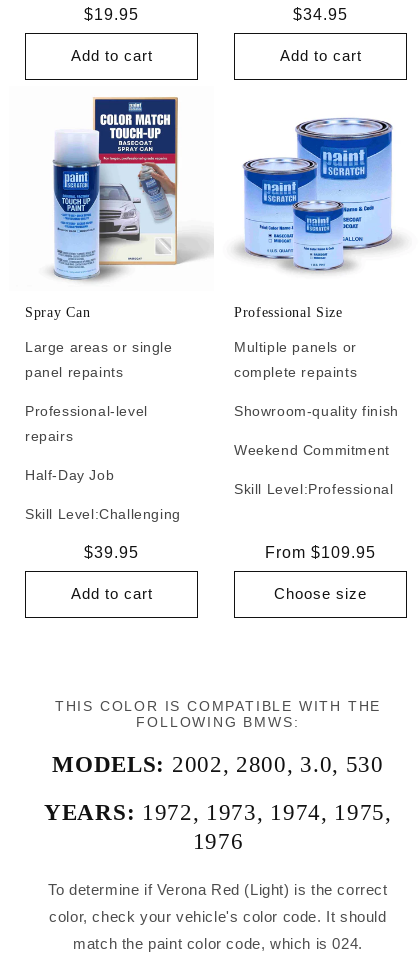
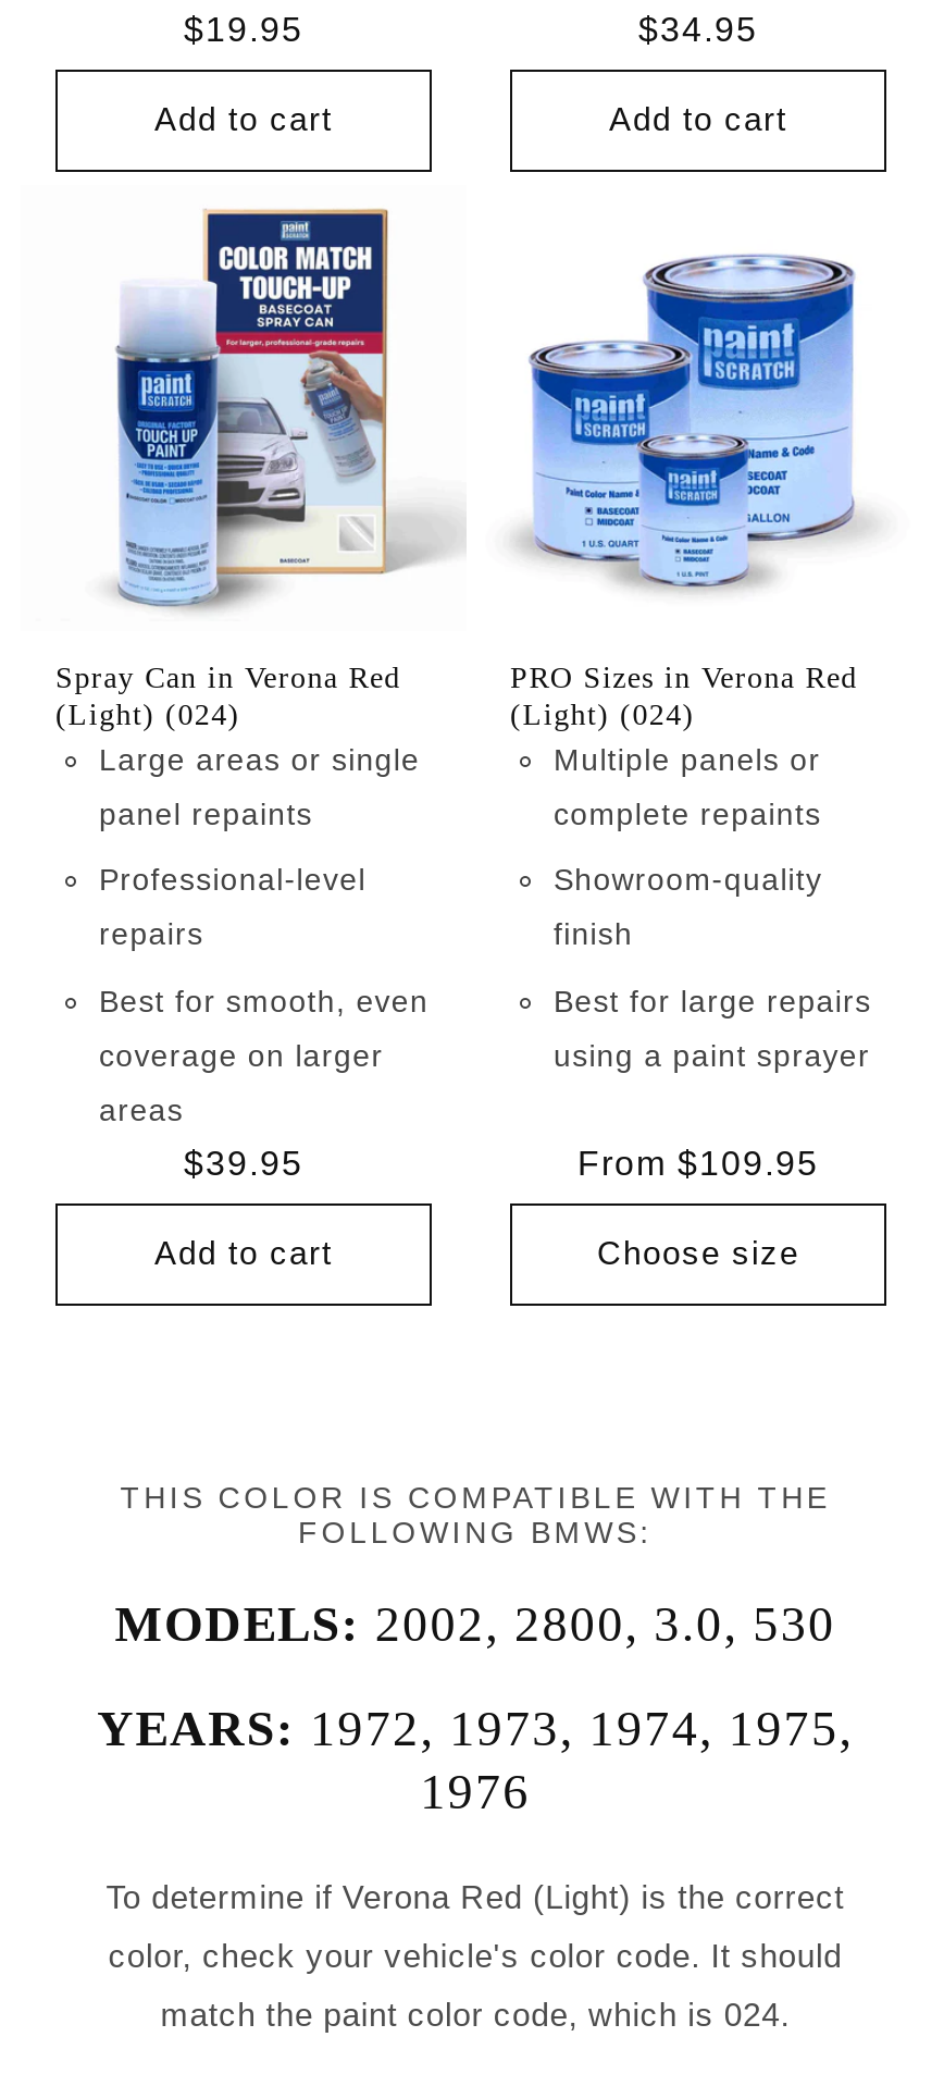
- Spray Can
+ Spray Can in Verona Red
+ (Light) (024)

- Professional Size
+ PRO Sizes in Verona Red
+ (Light) (024)

- Showroom-quality finish
- Weekend Commitment
- Skill Level: Professional
+ Showroom-quality
+ finish
+ Best for large repairs
+ using a paint sprayer

- Half-Day Job
- Skill Level: Challenging
+ Best for smooth, even
+ coverage on larger
+ areas
